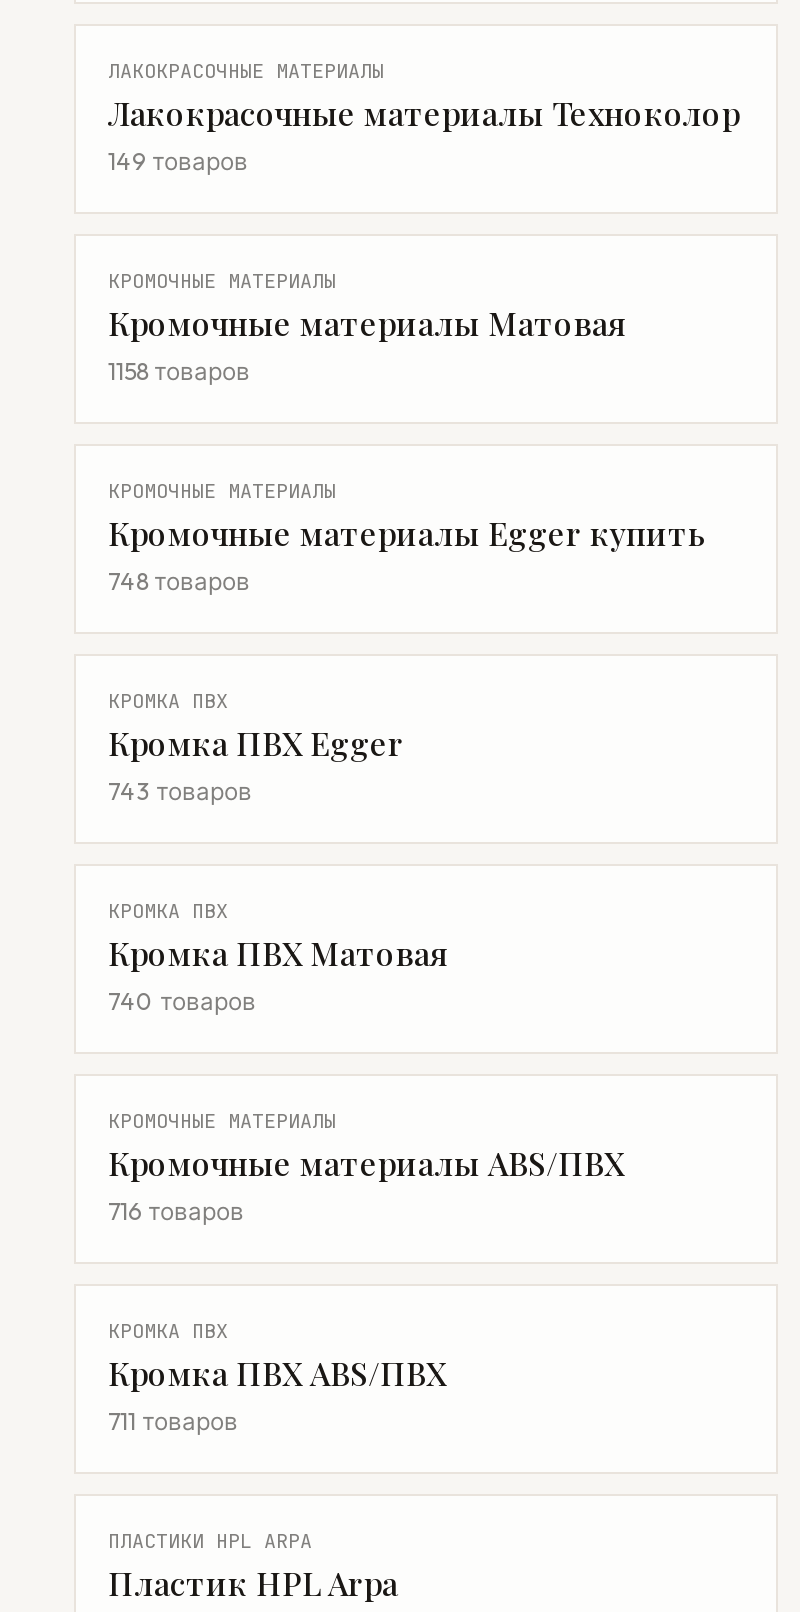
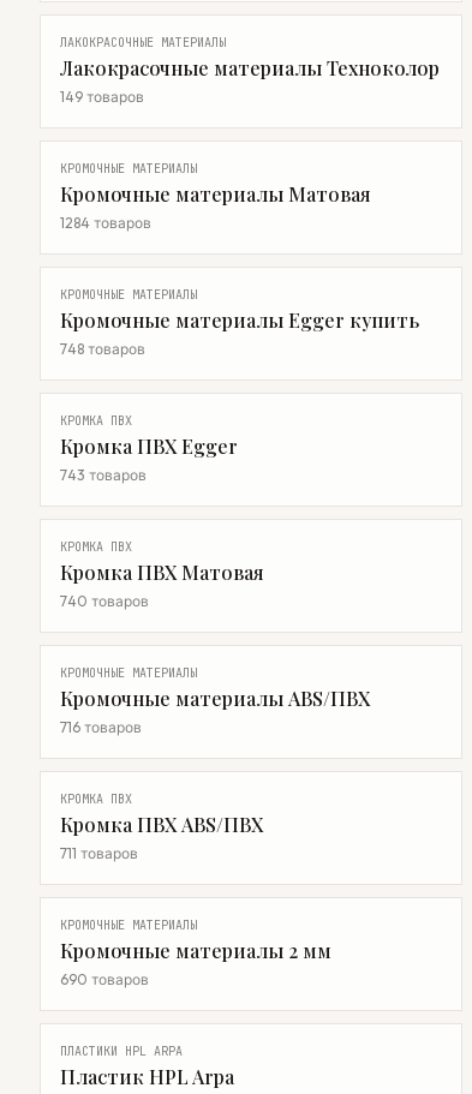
- 1158 товаров
+ 1284 товаров

+ КРОМОЧНЫЕ МАТЕРИАЛЫ
+ Кромочные материалы 2 мм
+ 690 товаров
